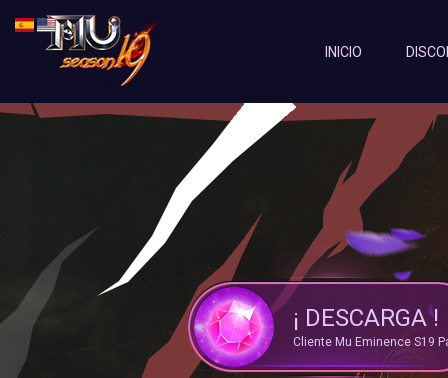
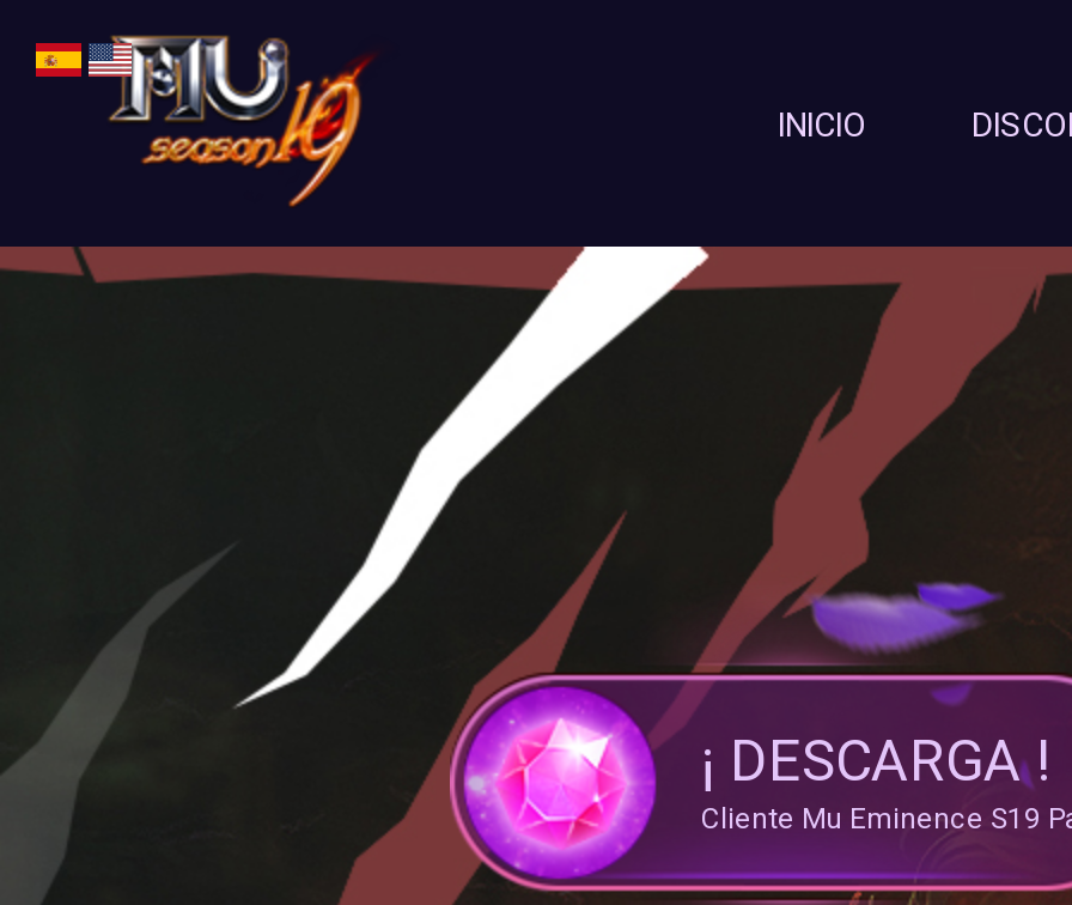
- [image]
+ [image]
